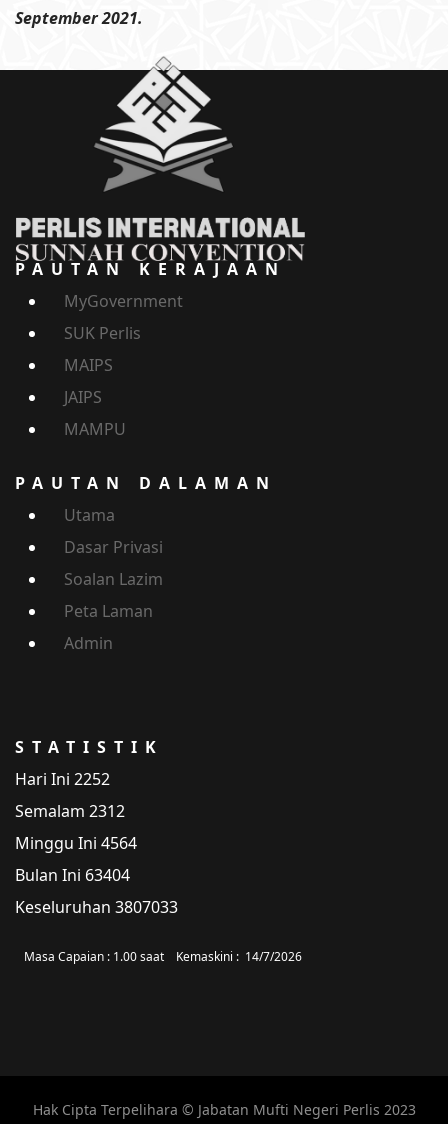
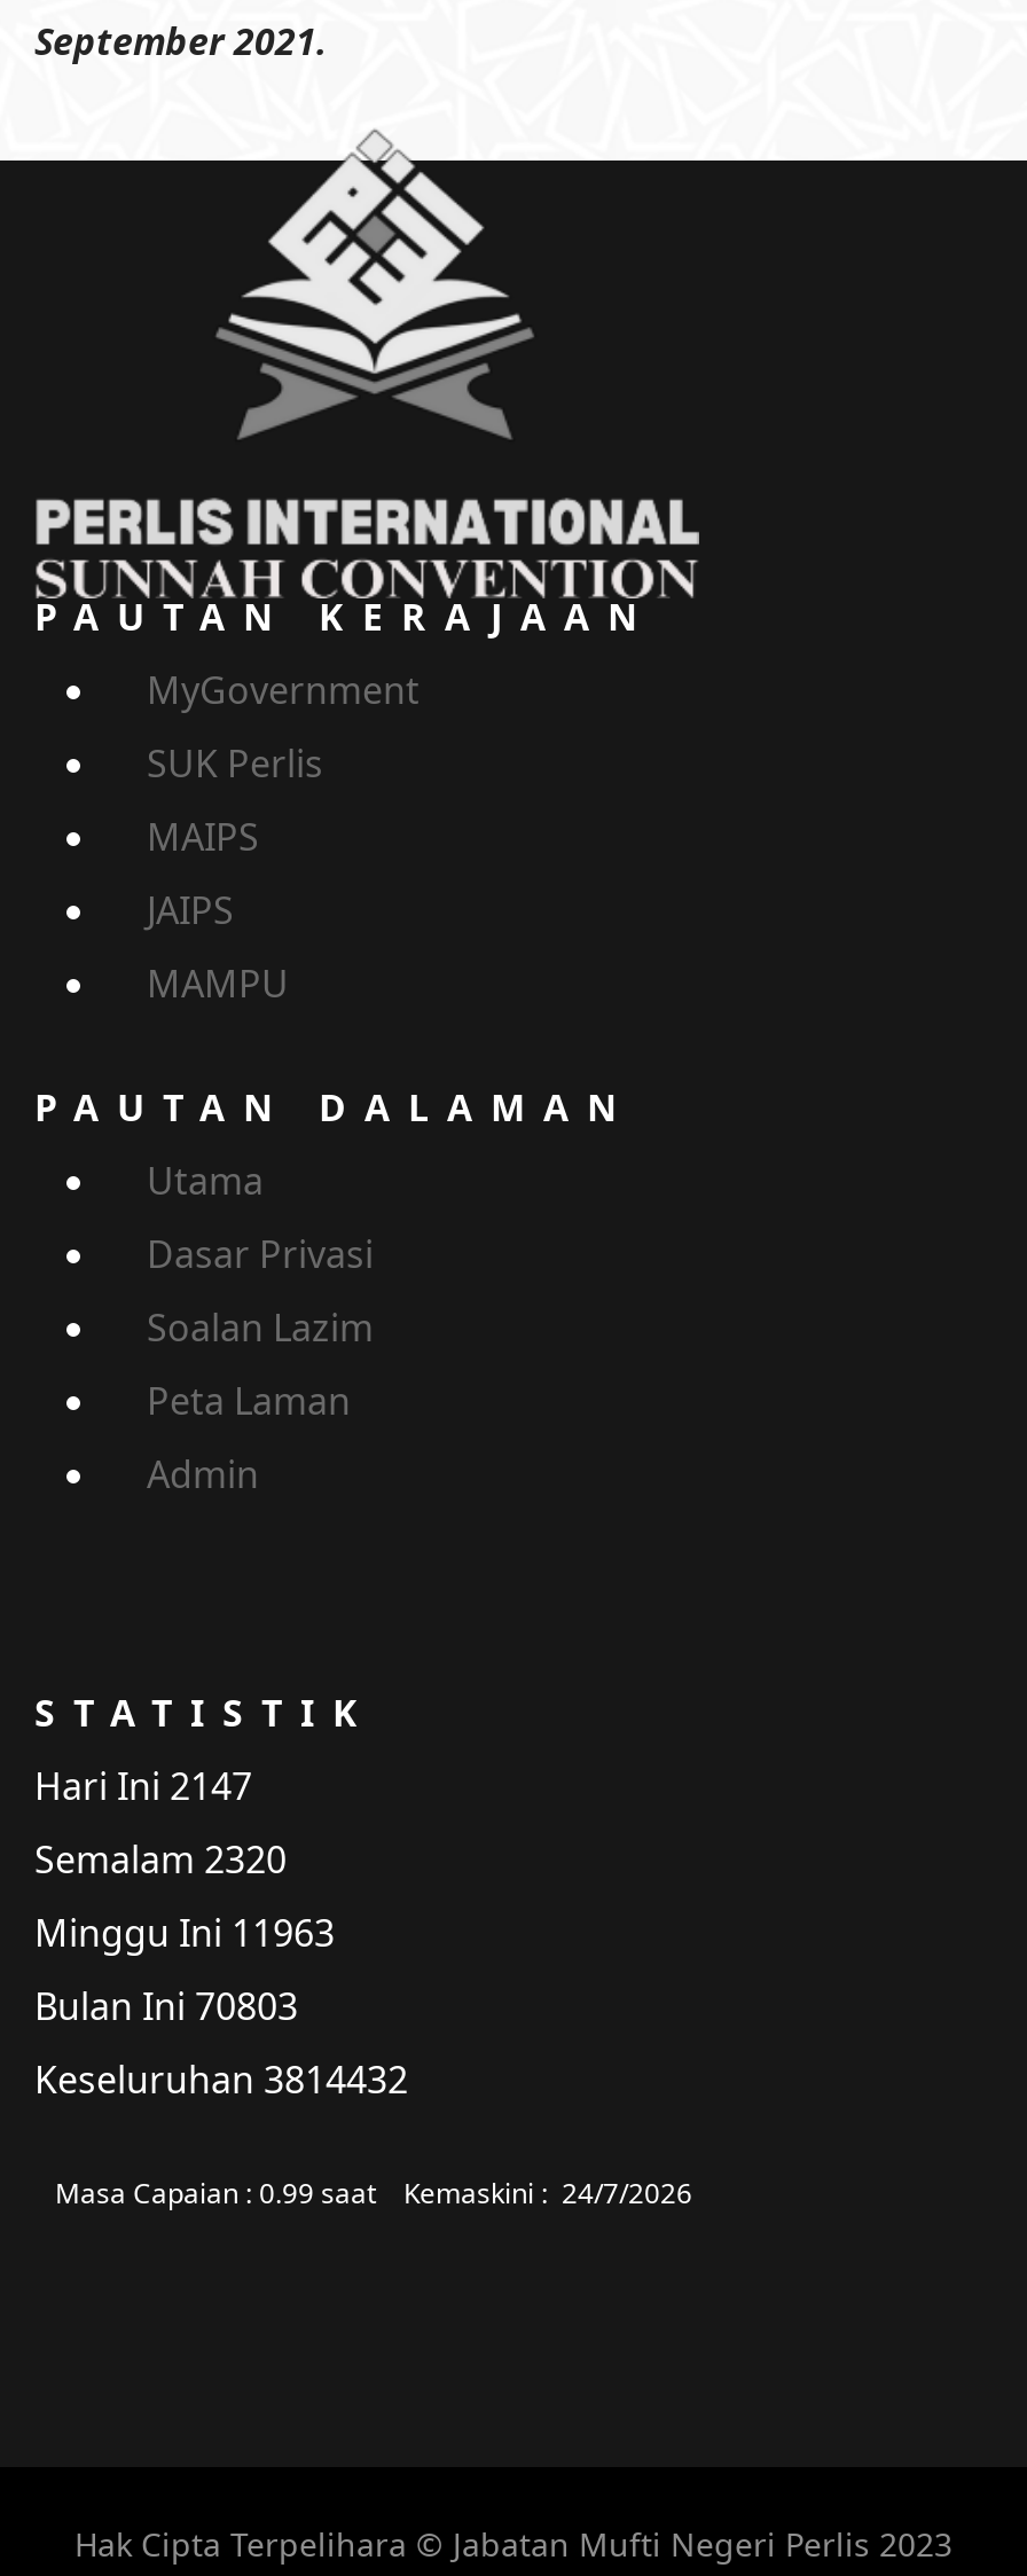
- Hari Ini 2252
+ Hari Ini 2147

- Semalam 2312
+ Semalam 2320

- Minggu Ini 4564
+ Minggu Ini 11963

- Bulan Ini 63404
+ Bulan Ini 70803

- Keseluruhan 3807033
+ Keseluruhan 3814432

- Masa Capaian : 1.00 saat Kemaskini : 14/7/2026
+ Masa Capaian : 0.99 saat Kemaskini : 24/7/2026
